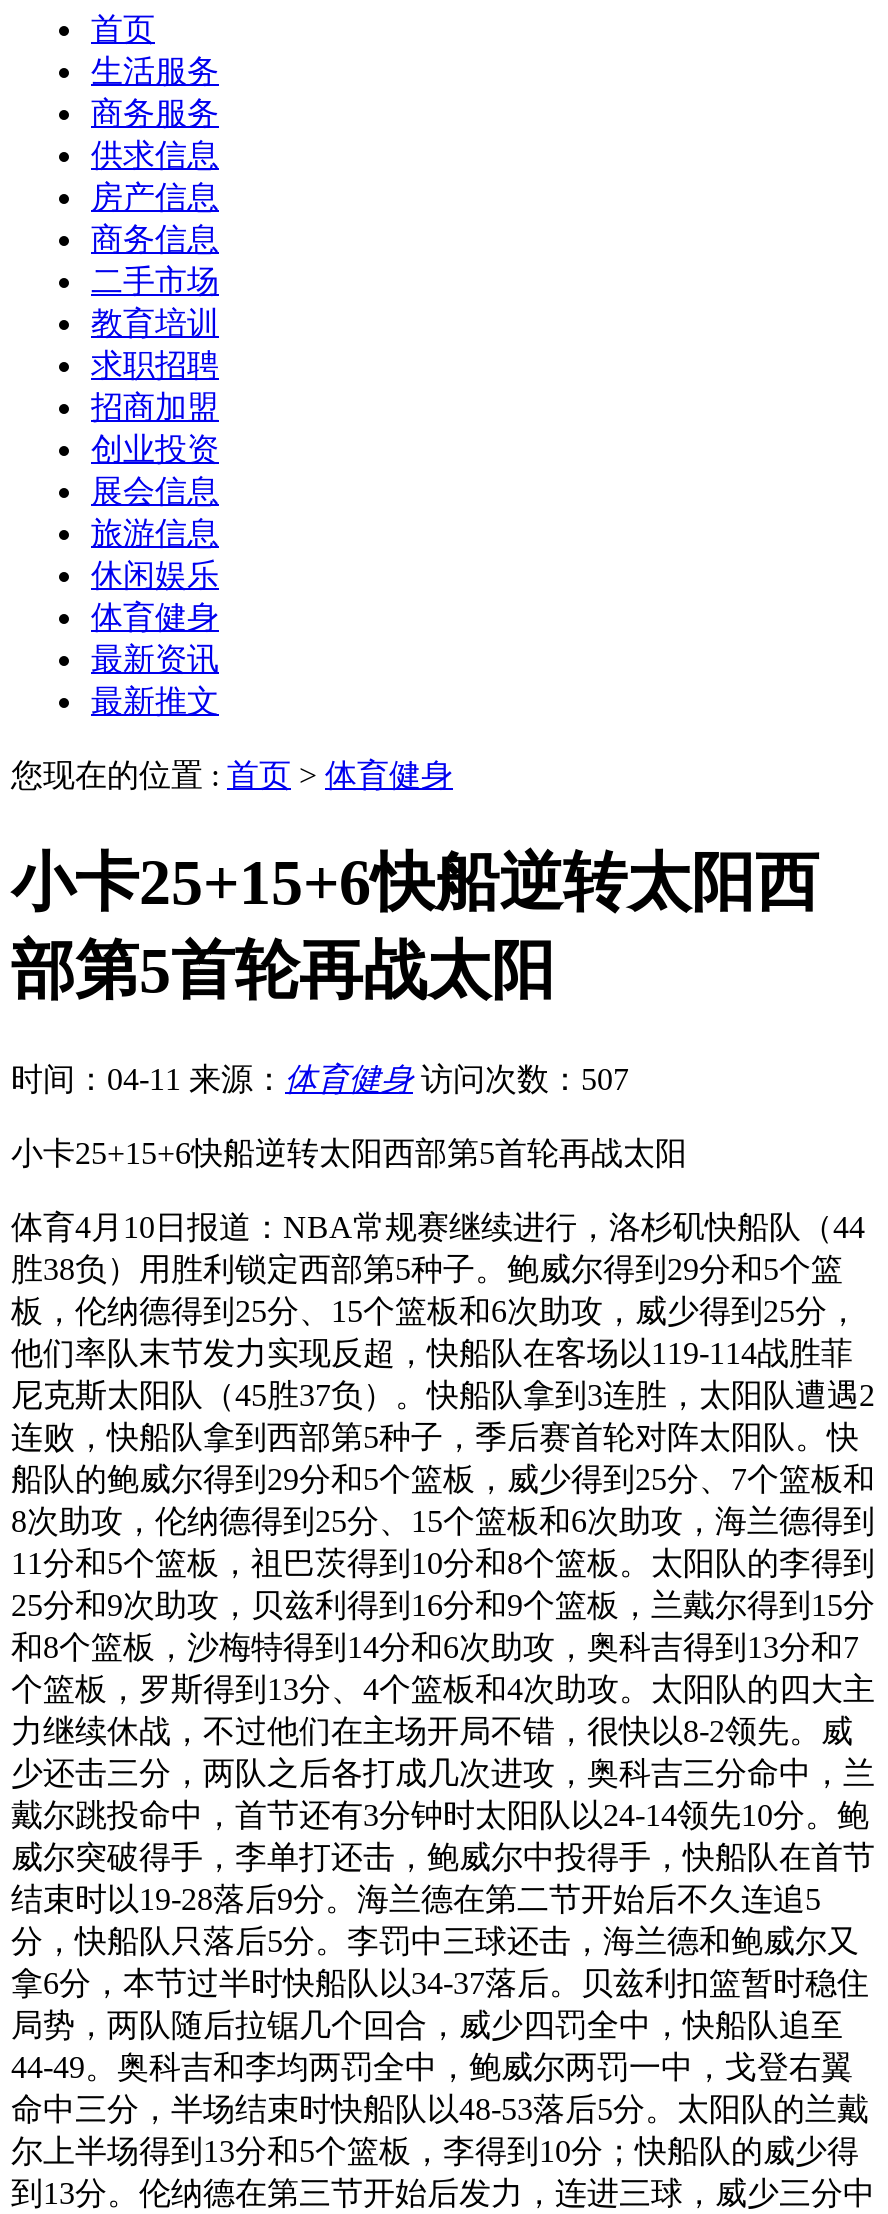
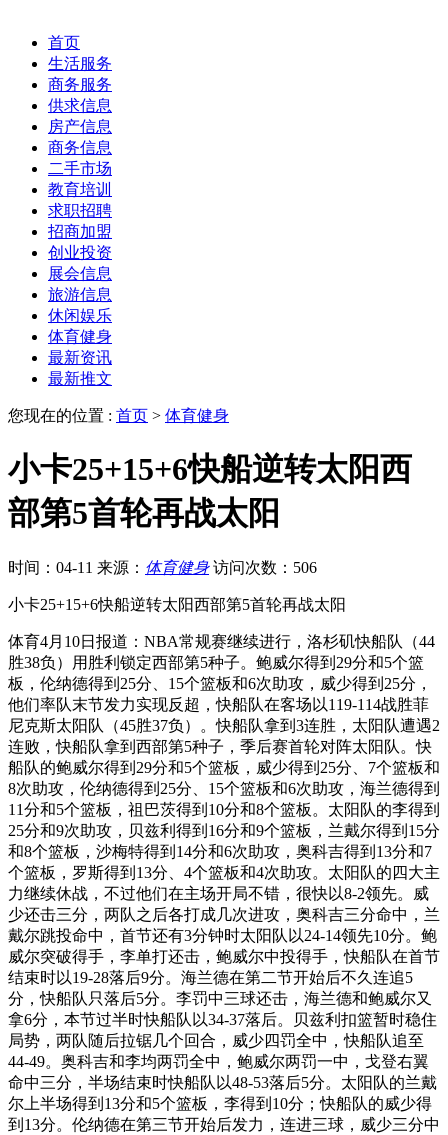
- 时间：04-11 来源：体育健身 访问次数：507
+ 时间：04-11 来源：体育健身 访问次数：506
